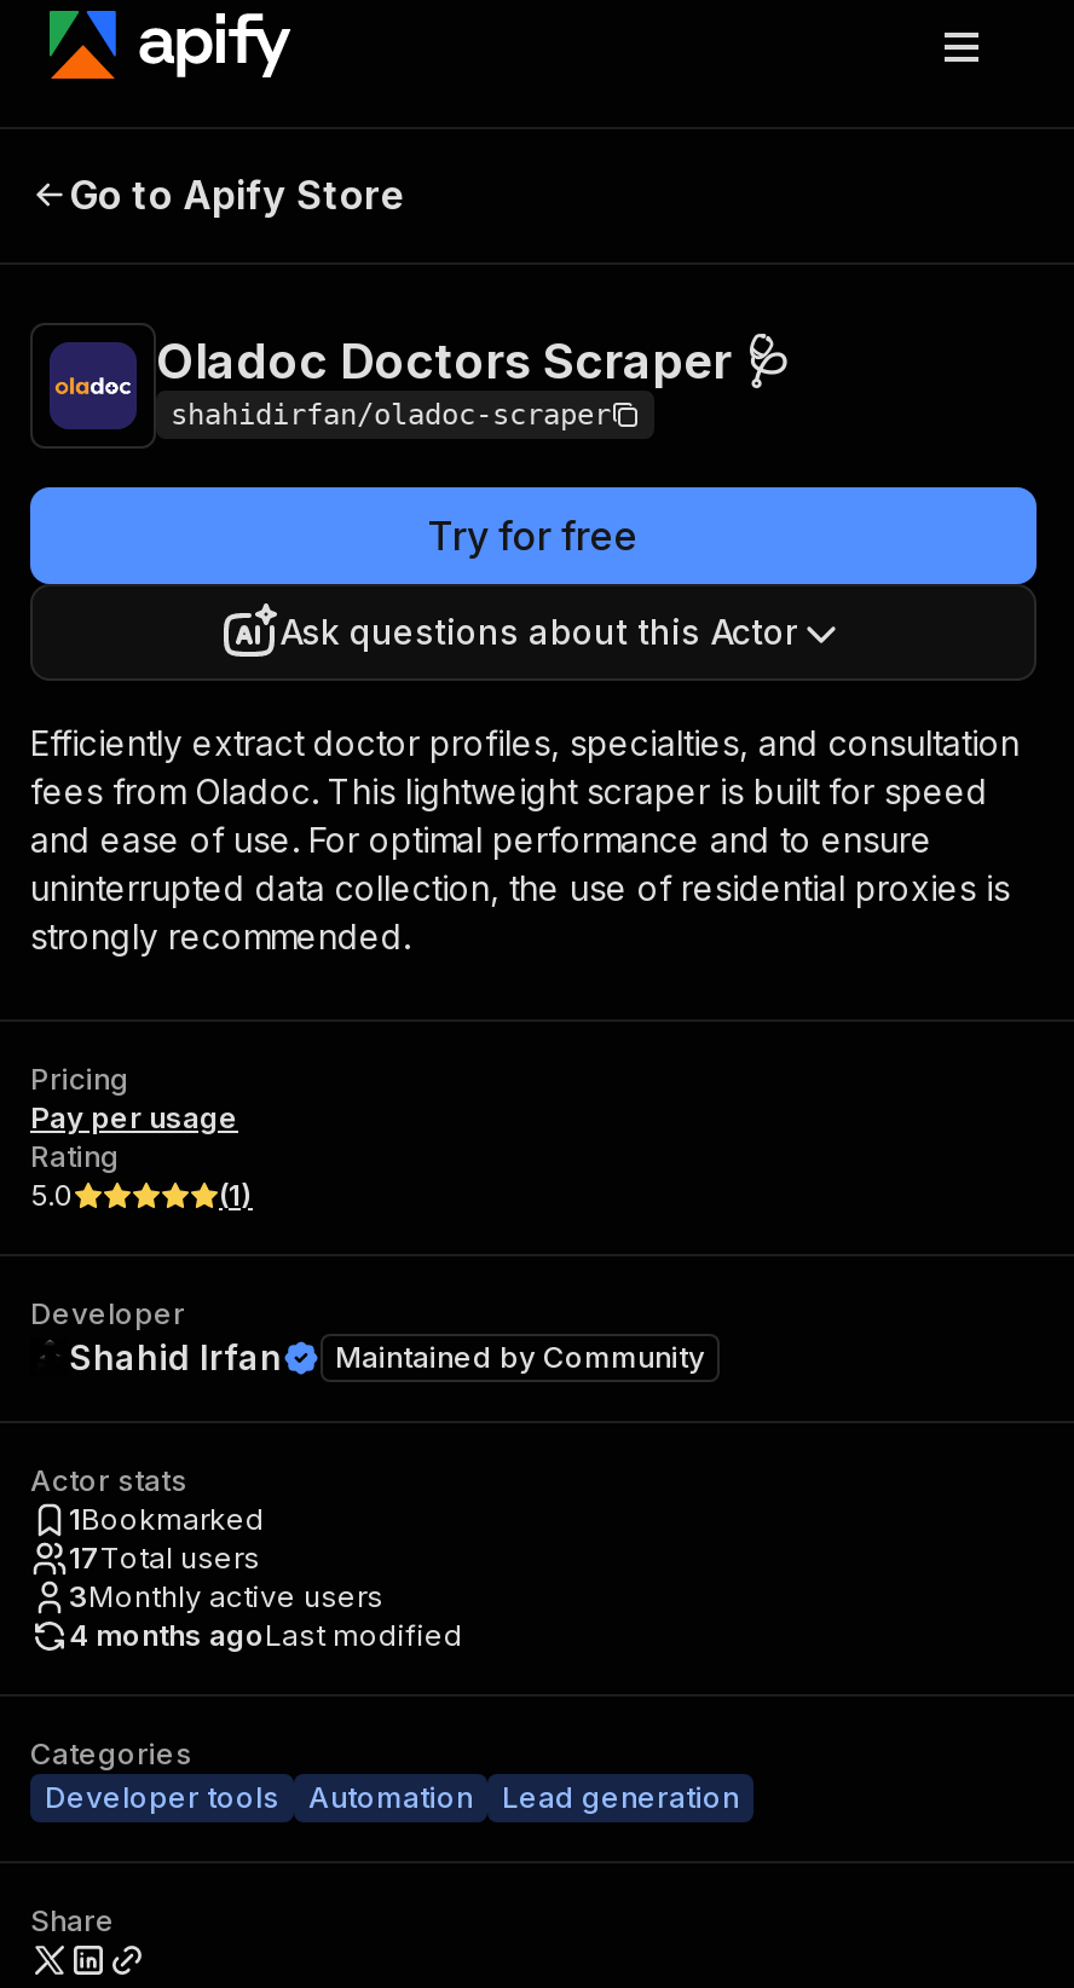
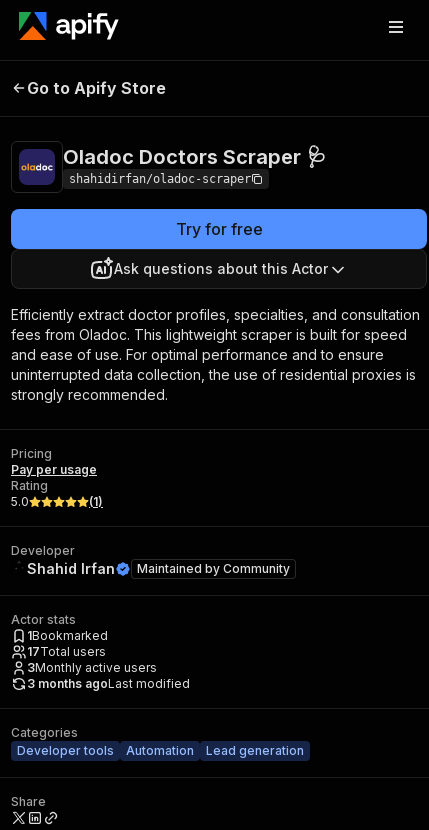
- 4 months agoLast modified
+ 3 months agoLast modified
